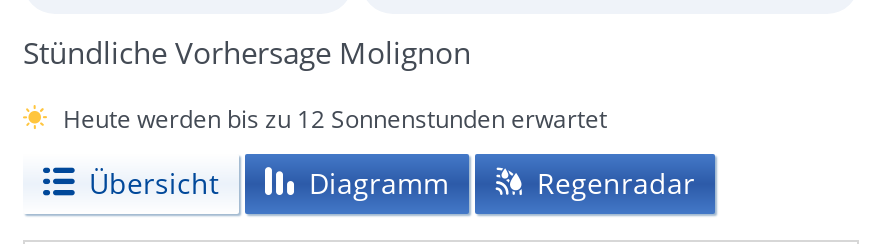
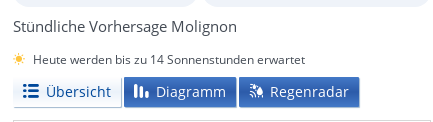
- Heute werden bis zu 12 Sonnenstunden erwartet
+ Heute werden bis zu 14 Sonnenstunden erwartet
